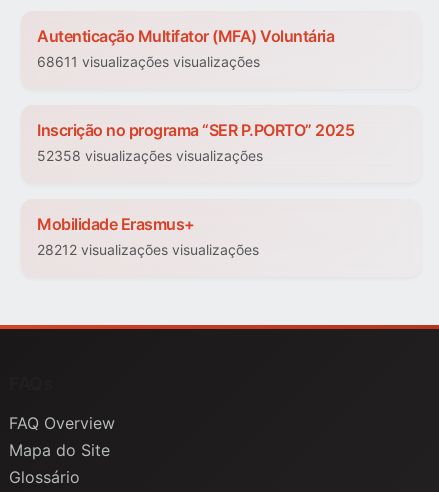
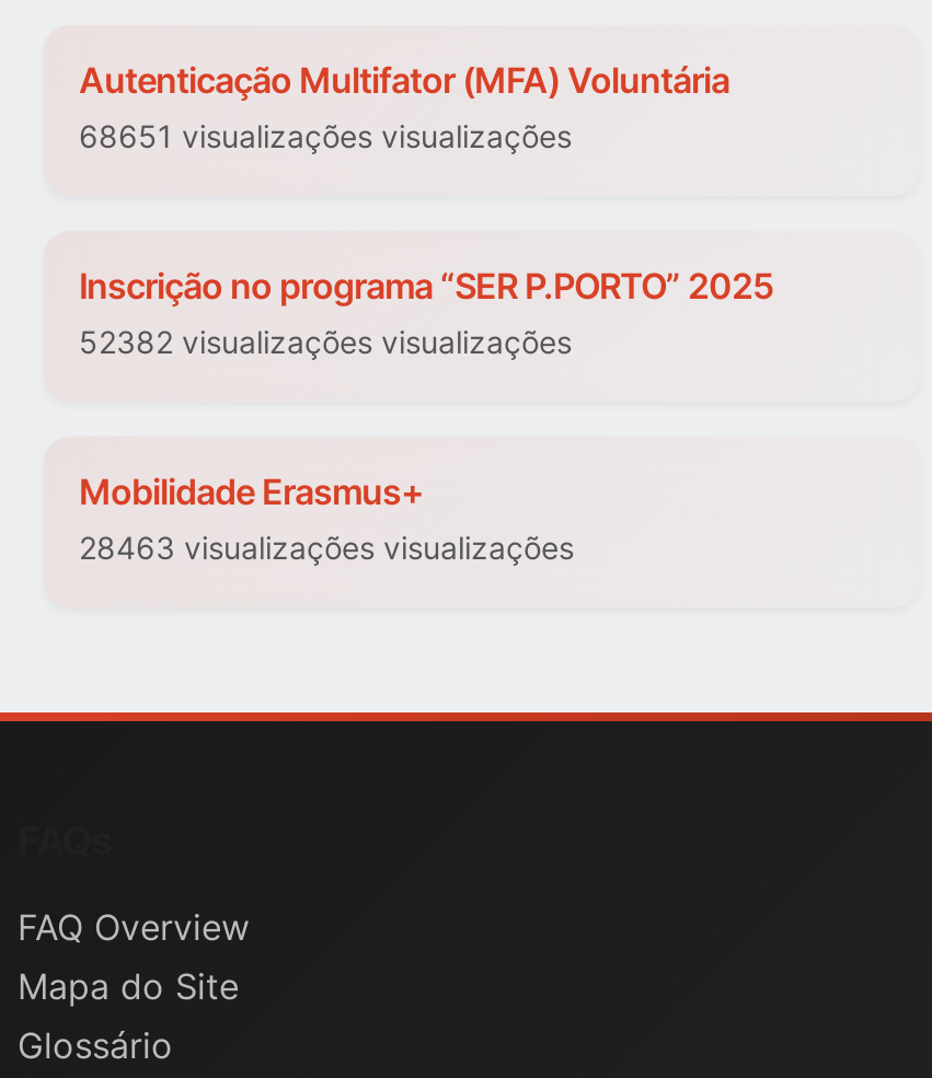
- 68611 visualizações visualizações
+ 68651 visualizações visualizações

- 52358 visualizações visualizações
+ 52382 visualizações visualizações

- 28212 visualizações visualizações
+ 28463 visualizações visualizações
